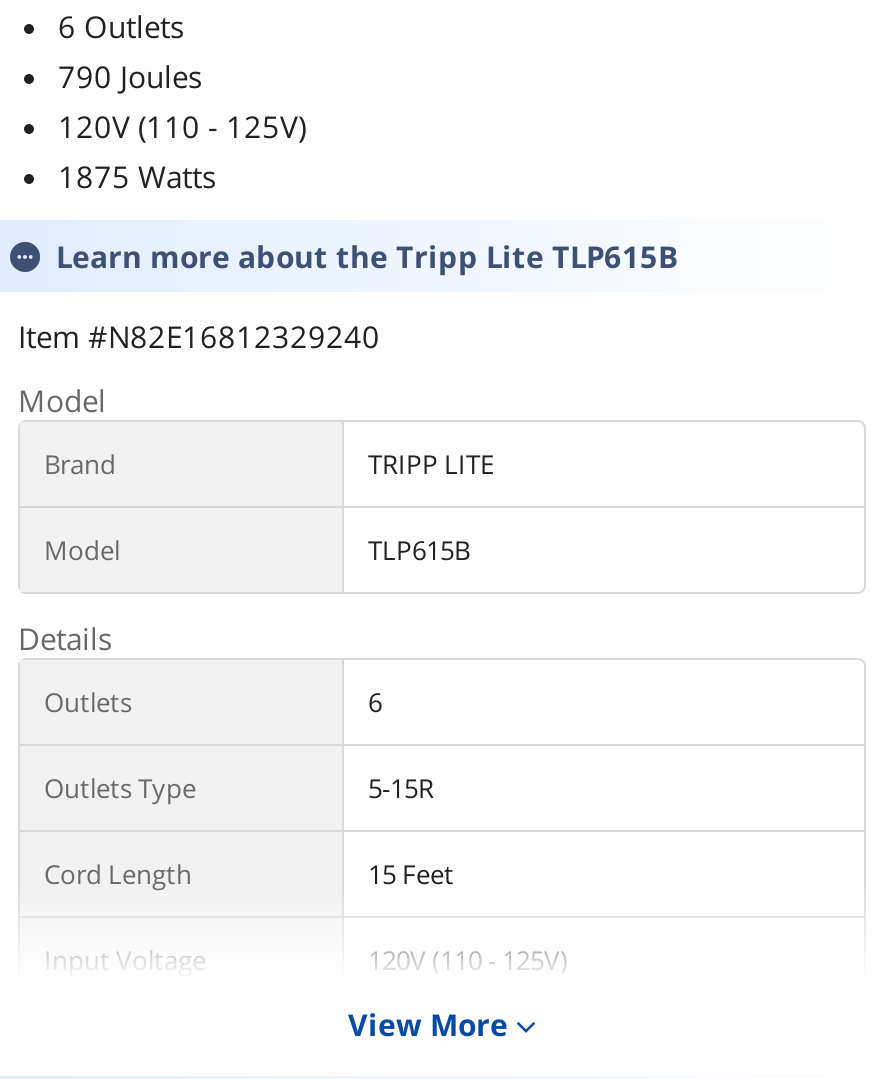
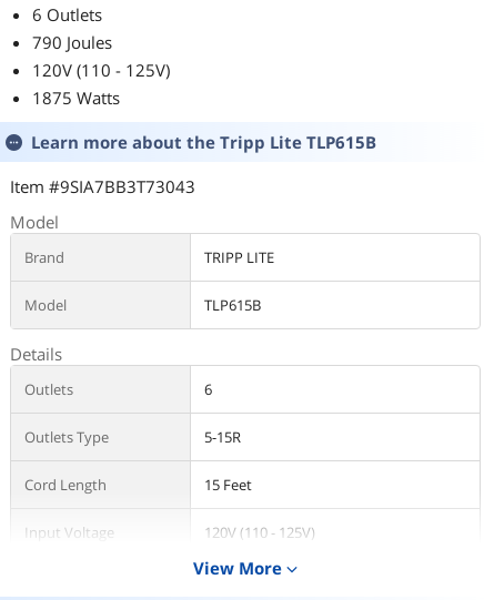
- Item #N82E16812329240
+ Item #9SIA7BB3T73043
